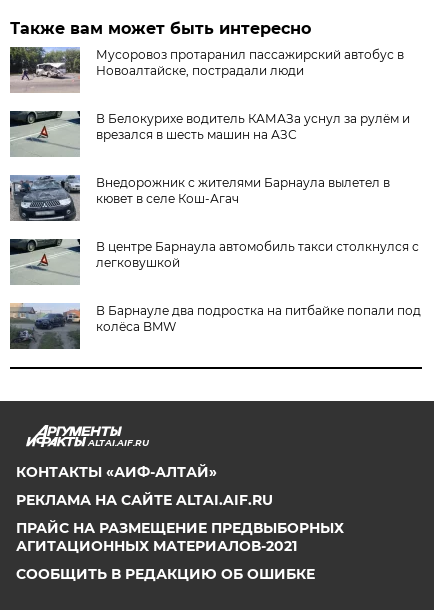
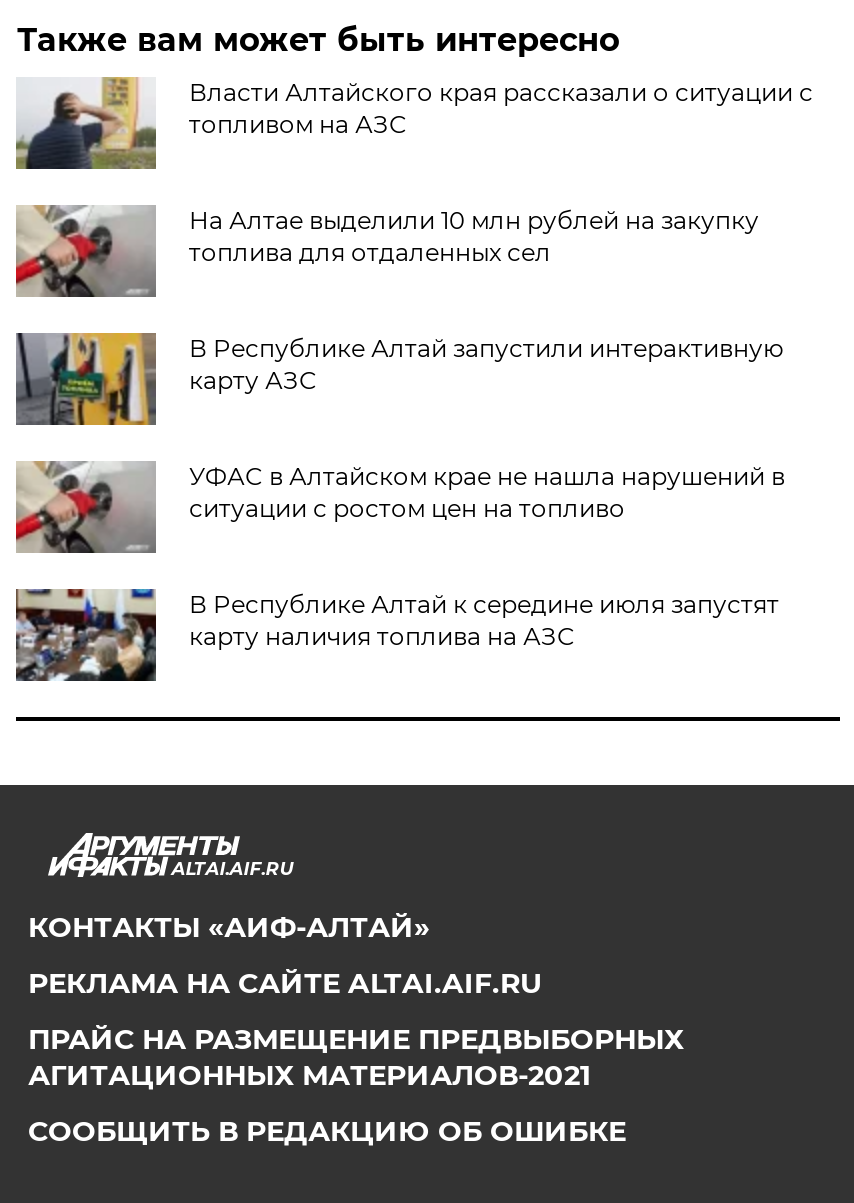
- [image]
- Мусоровоз протаранил пассажирский автобус в
- Новоалтайске, пострадали люди
+ [image]
+ Власти Алтайского края рассказали о ситуации с
+ топливом на АЗС

- [image]
- В Белокурихе водитель КАМАЗа уснул за рулём и
- врезался в шесть машин на АЗС
+ [image]
+ На Алтае выделили 10 млн рублей на закупку
+ топлива для отдаленных сел

- [image]
- Внедорожник с жителями Барнаула вылетел в
- кювет в селе Кош-Агач
+ [image]
+ В Республике Алтай запустили интерактивную
+ карту АЗС

- [image]
- В центре Барнаула автомобиль такси столкнулся с
- легковушкой
+ [image]
+ УФАС в Алтайском крае не нашла нарушений в
+ ситуации с ростом цен на топливо

- [image]
- В Барнауле два подростка на питбайке попали под
- колёса BMW
+ [image]
+ В Республике Алтай к середине июля запустят
+ карту наличия топлива на АЗС
